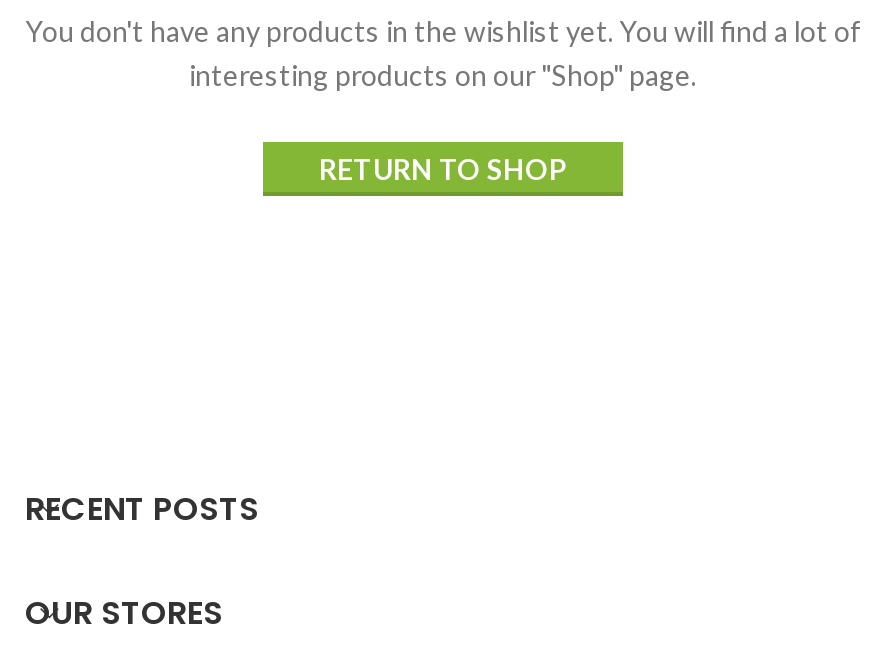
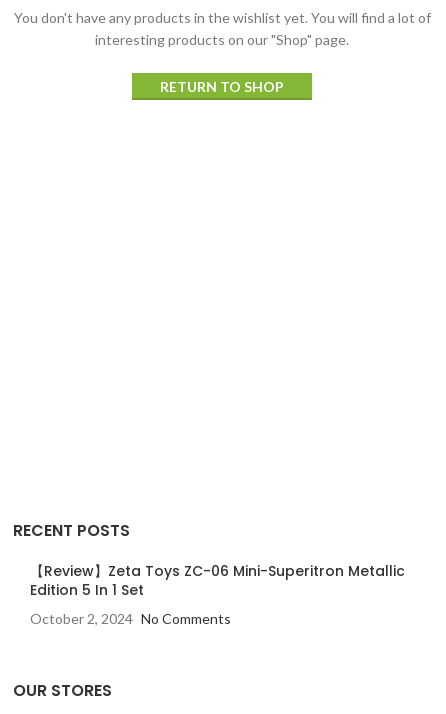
+ 【Review】Zeta Toys ZC-06 Mini-Superitron Metallic
+ Edition 5 In 1 Set
+ October 2, 2024 No Comments
